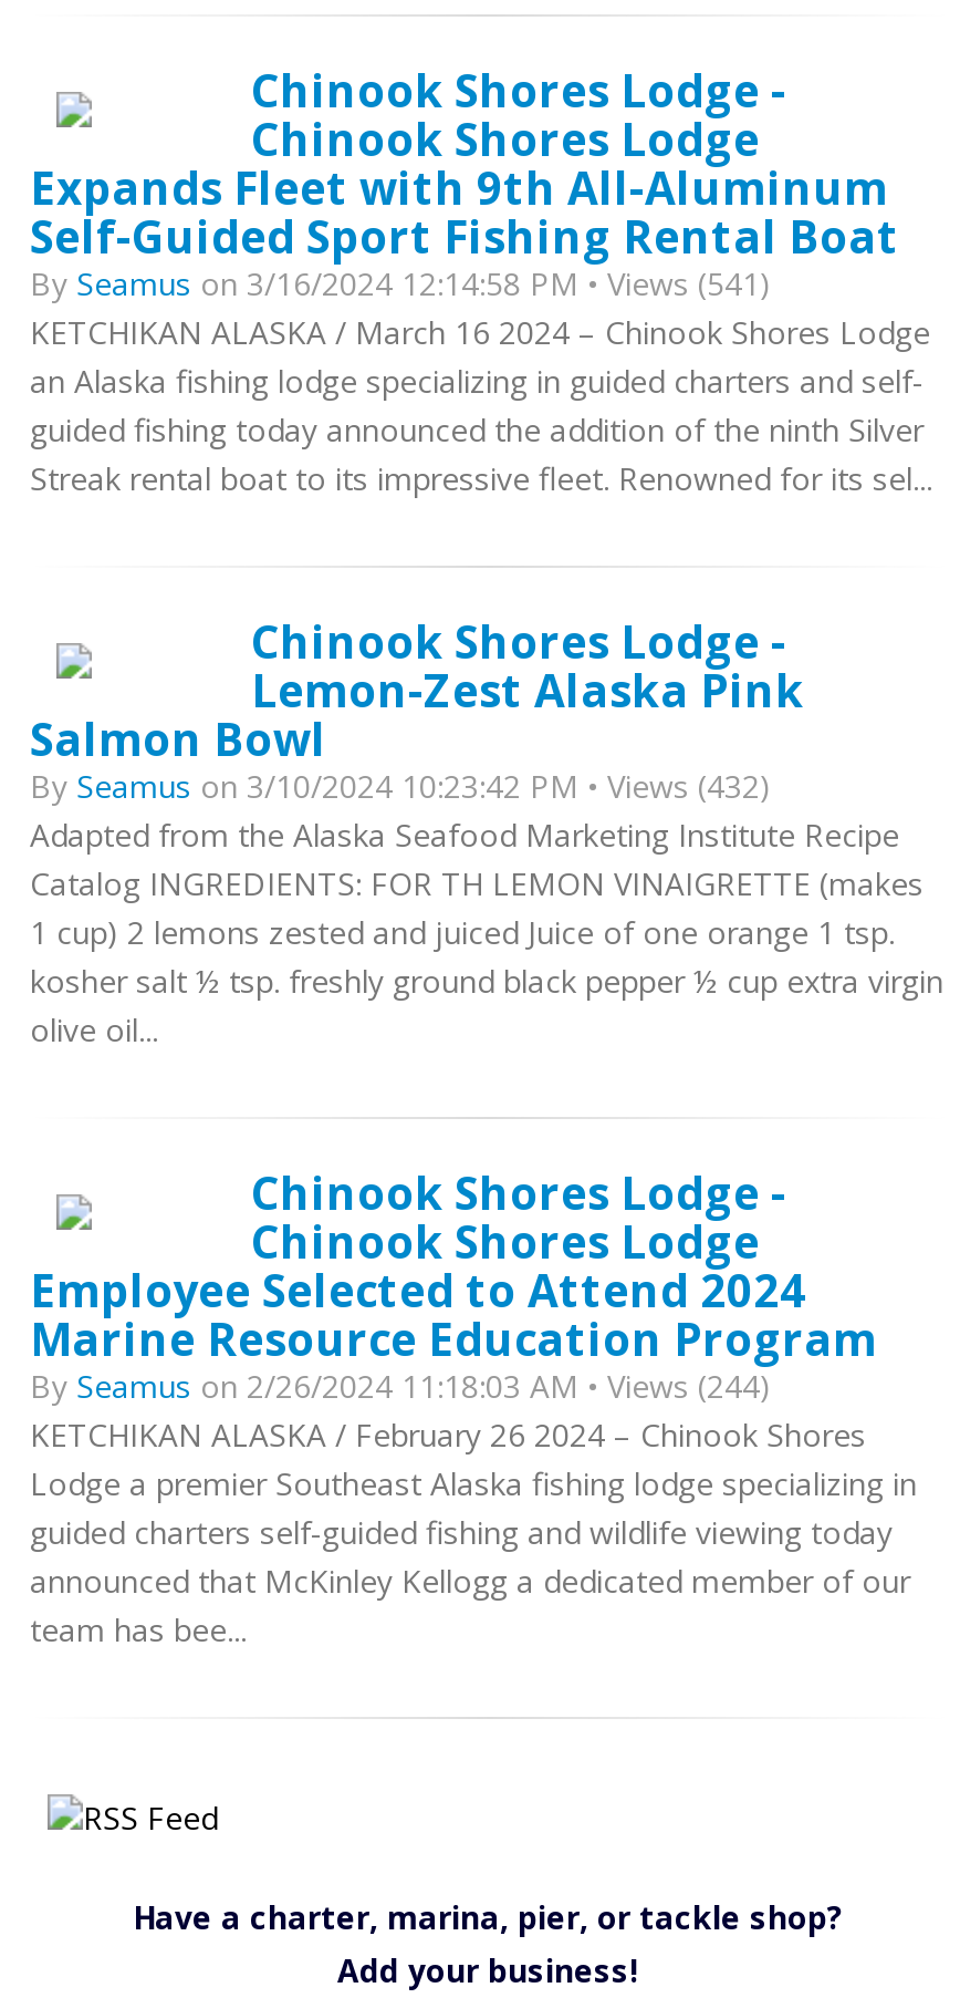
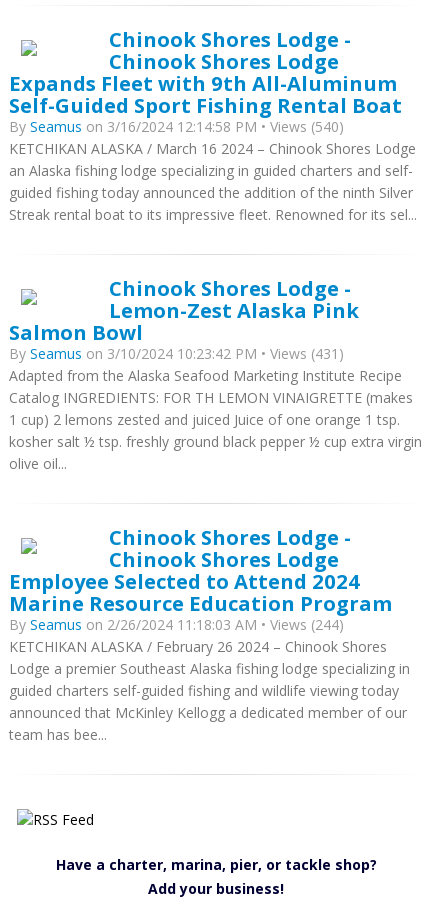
- By Seamus on 3/16/2024 12:14:58 PM • Views (541)
+ By Seamus on 3/16/2024 12:14:58 PM • Views (540)

- By Seamus on 3/10/2024 10:23:42 PM • Views (432)
+ By Seamus on 3/10/2024 10:23:42 PM • Views (431)
